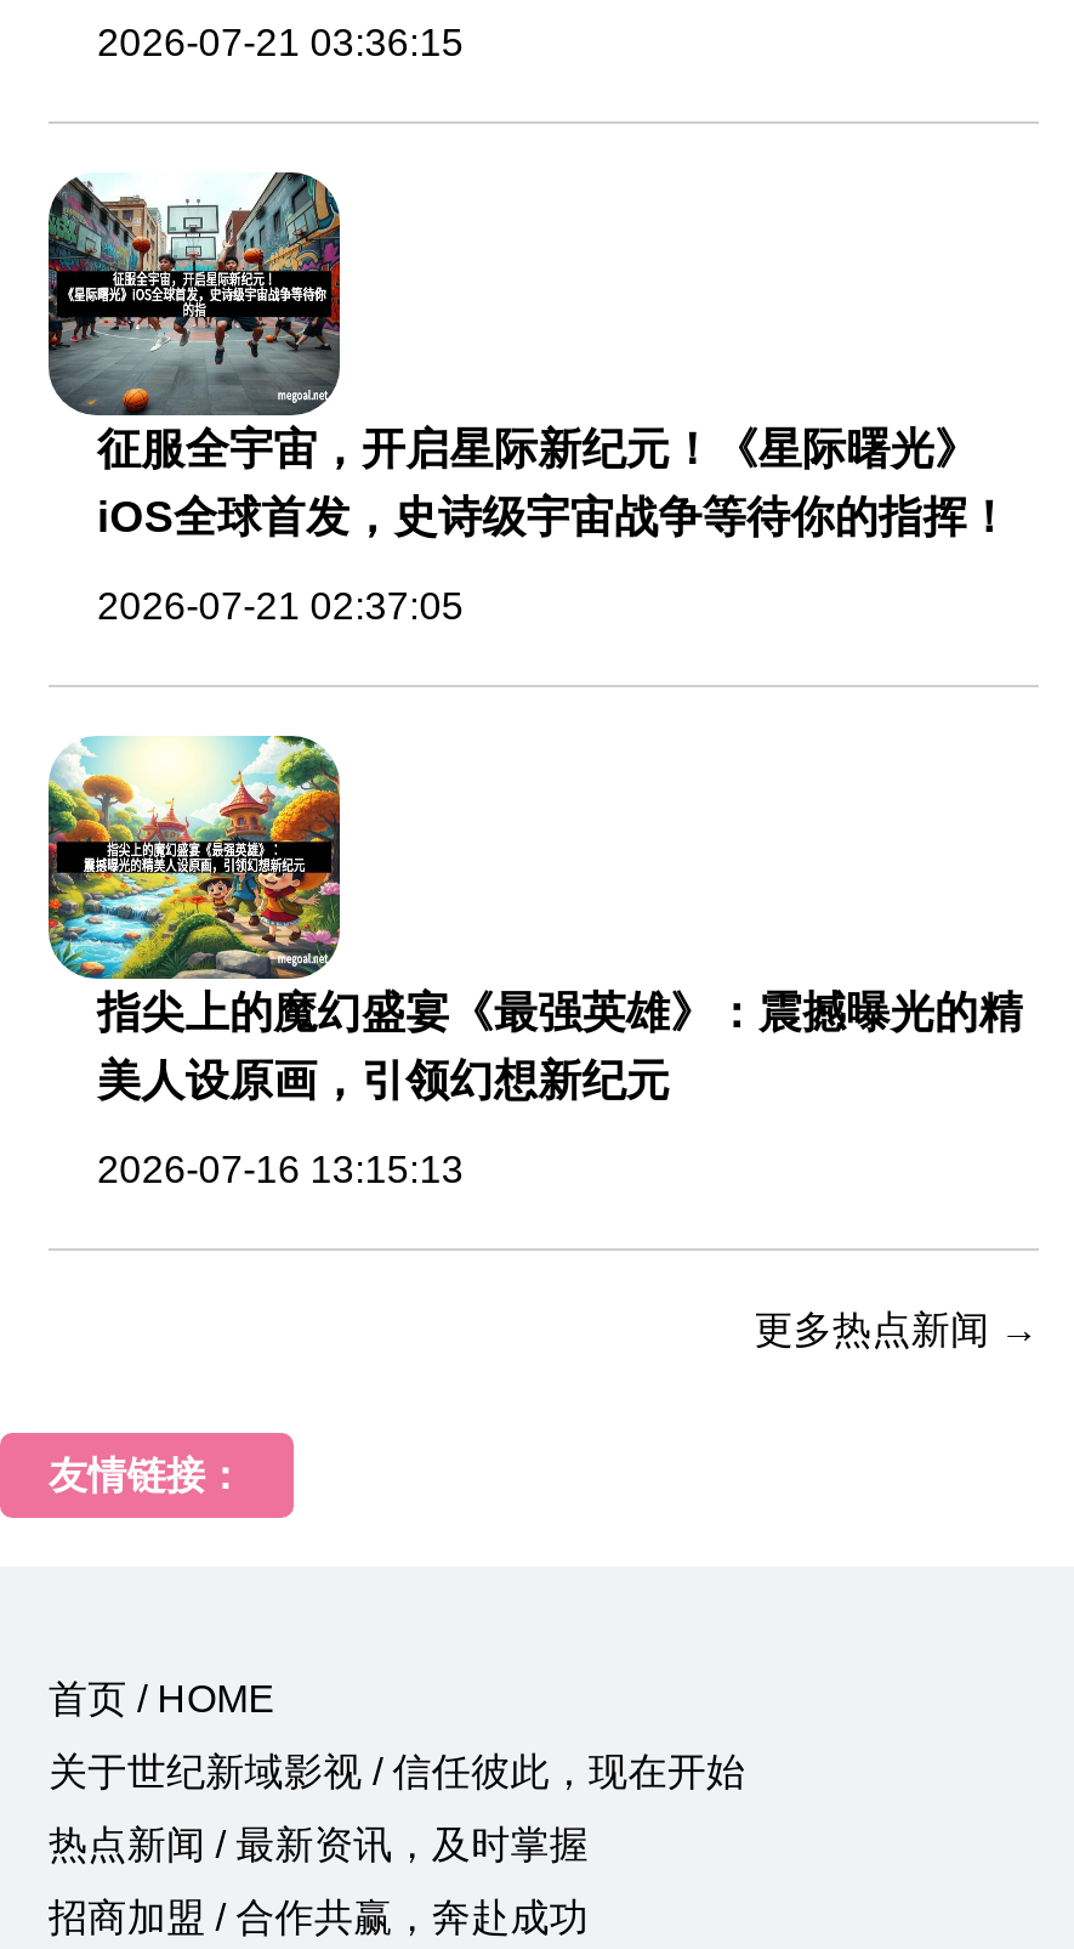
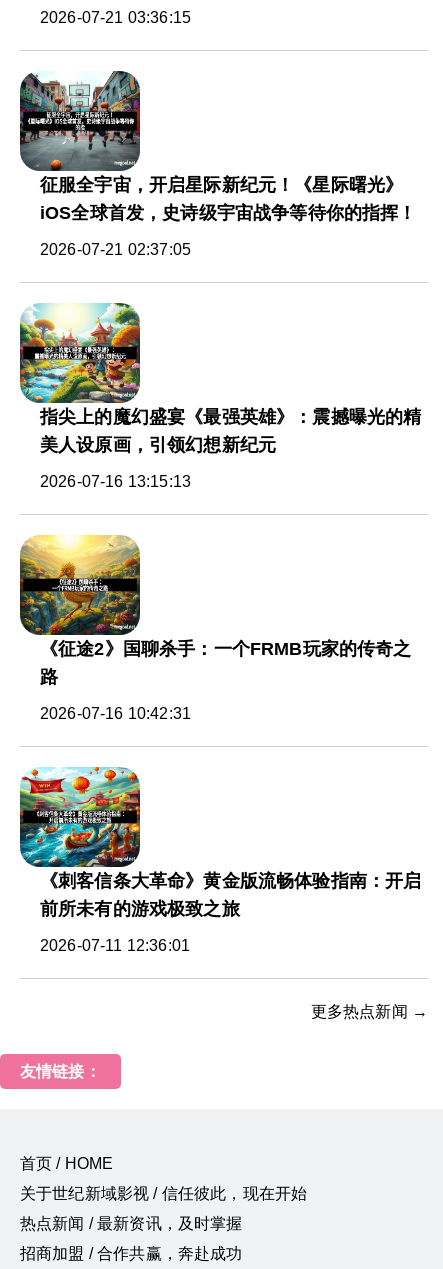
+ [image]
+ 《征途2》国聊杀手：一个FRMB玩家的传奇之
+ 路
+ 2026-07-16 10:42:31

+ [image]
+ 《刺客信条大革命》黄金版流畅体验指南：开启
+ 前所未有的游戏极致之旅
+ 2026-07-11 12:36:01
